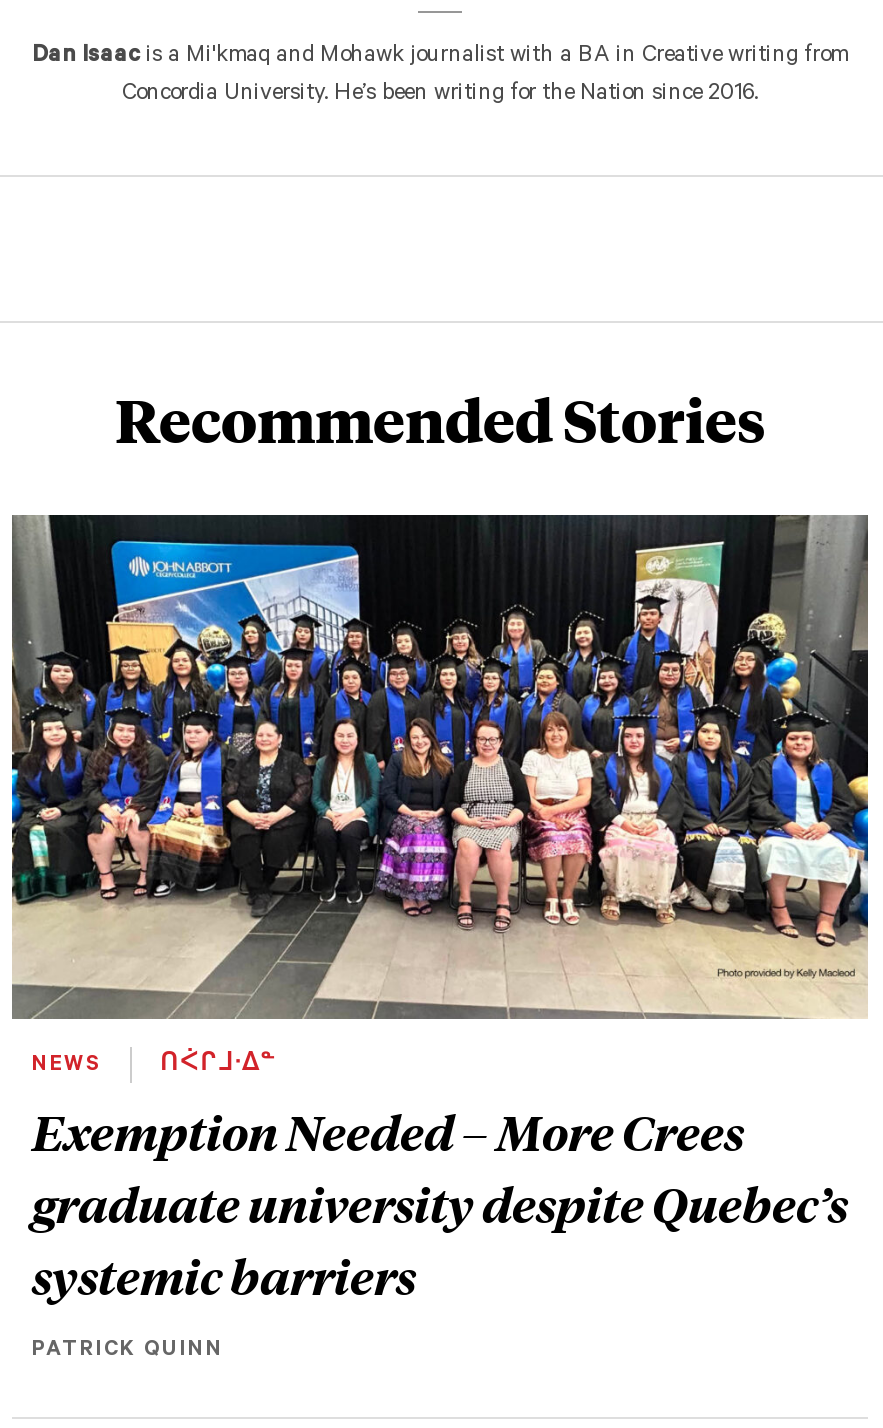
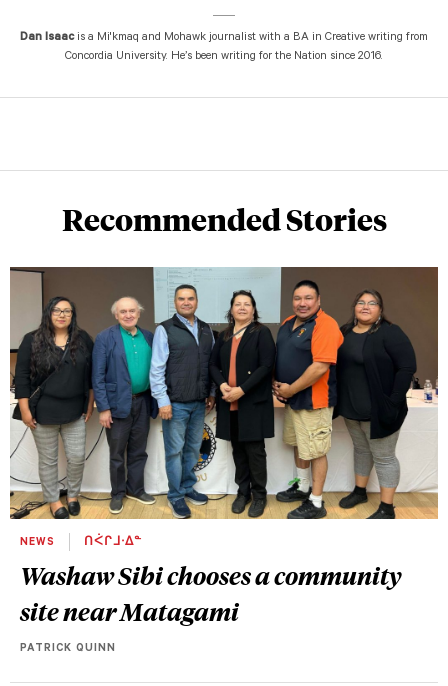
- [image]
- Exemption Needed – More Crees
- graduate university despite Quebec’s
- systemic barriers
+ [image]
+ Washaw Sibi chooses a community
+ site near Matagami
